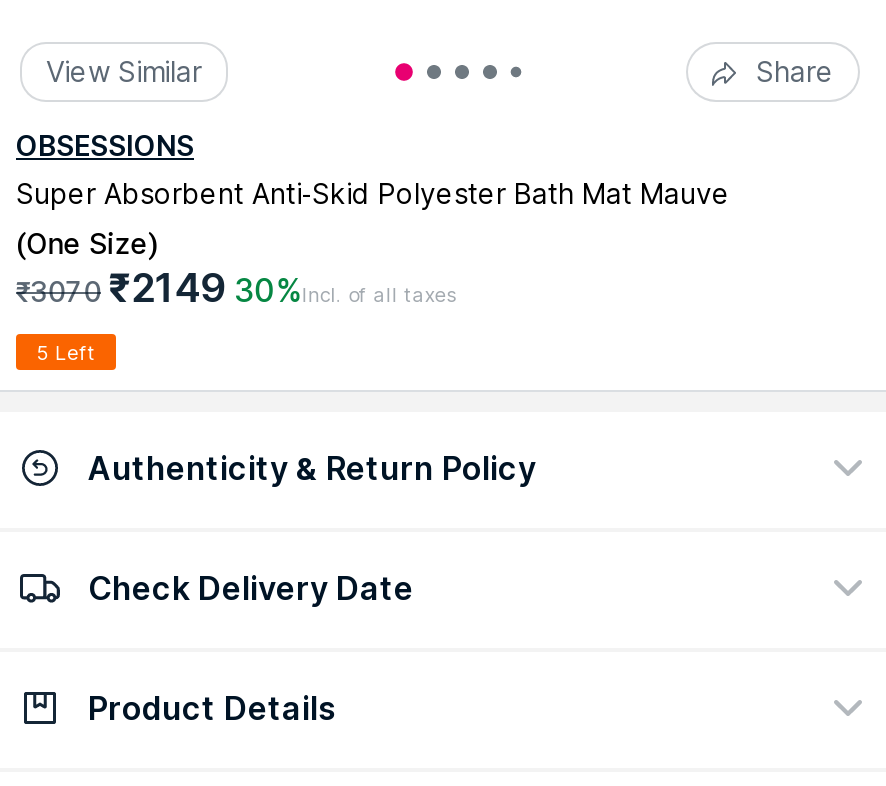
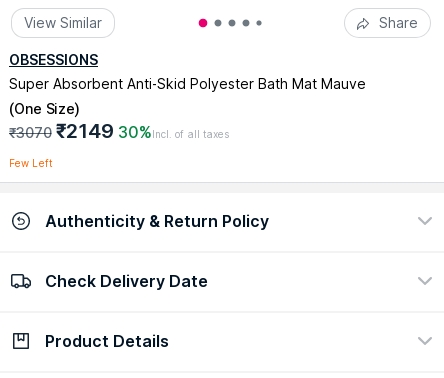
- 5 Left
+ Few Left
